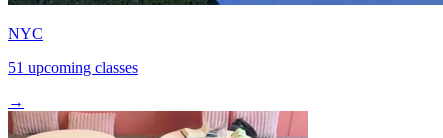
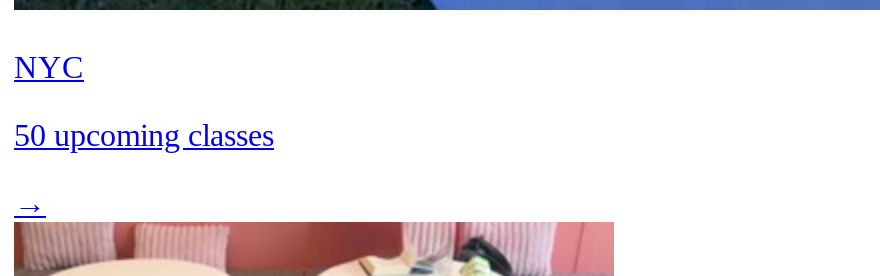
- 51 upcoming classes
+ 50 upcoming classes
